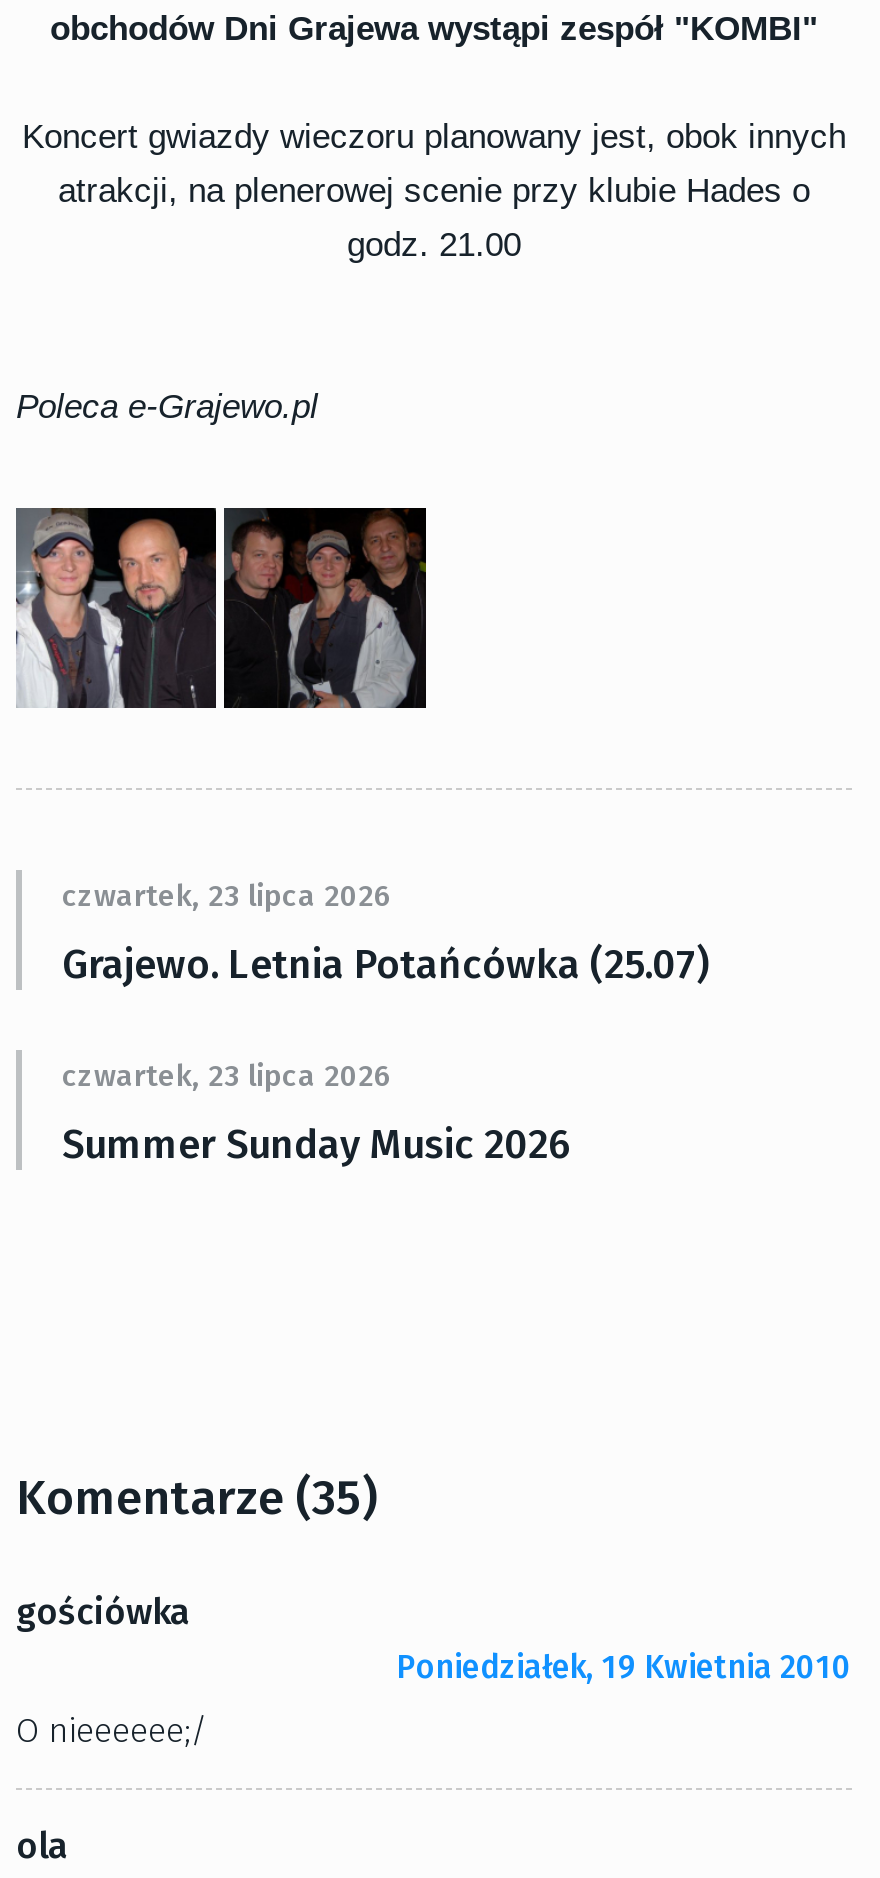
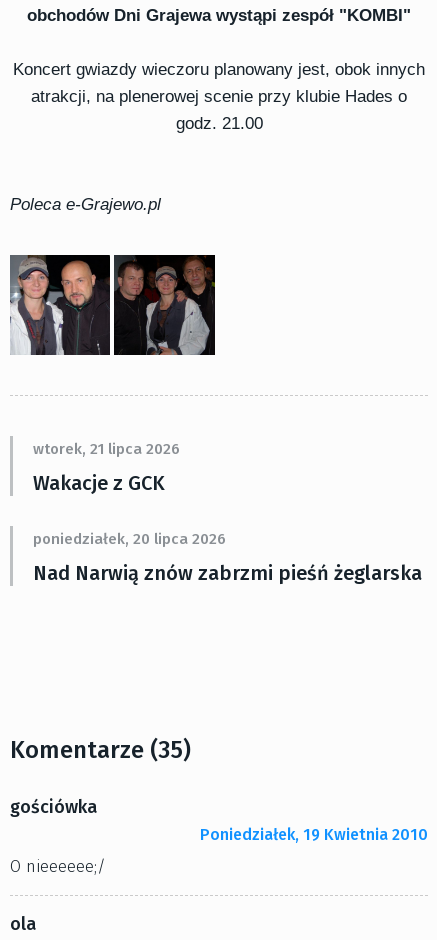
- czwartek, 23 lipca 2026
+ wtorek, 21 lipca 2026

- Grajewo. Letnia Potańcówka (25.07)
+ Wakacje z GCK

- czwartek, 23 lipca 2026
+ poniedziałek, 20 lipca 2026

- Summer Sunday Music 2026
+ Nad Narwią znów zabrzmi pieśń żeglarska
